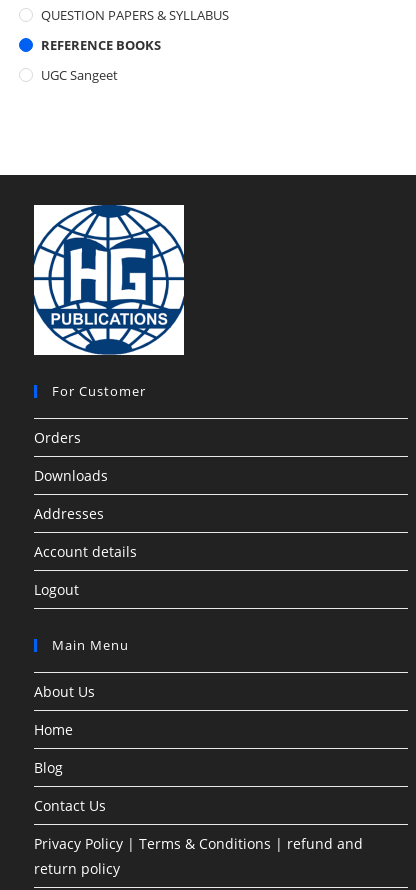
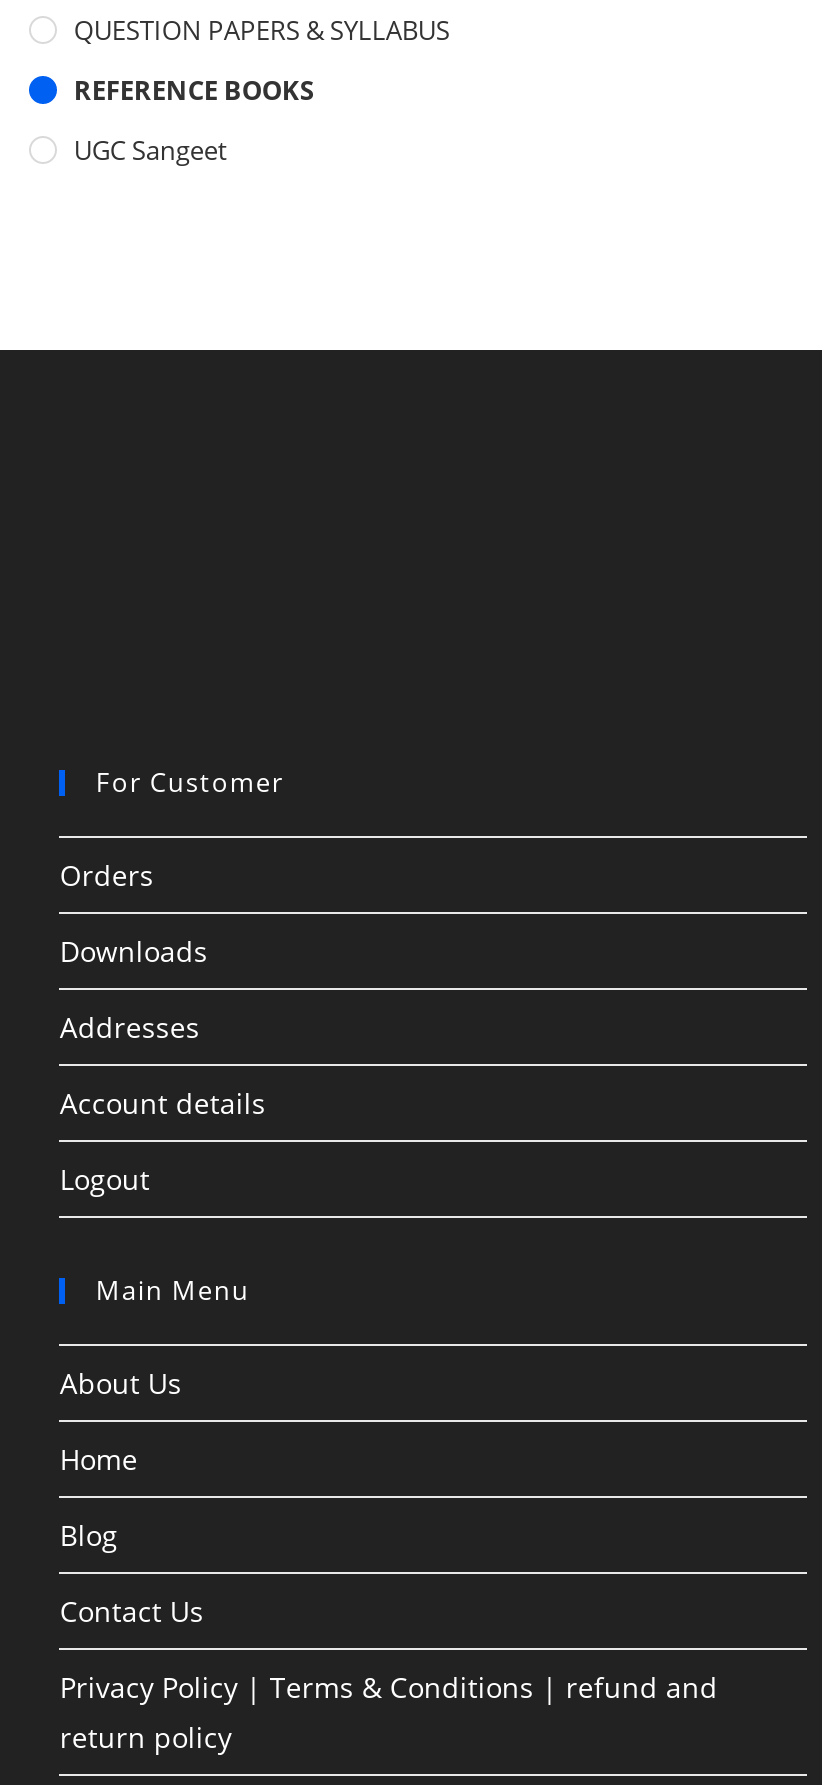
- [image]
